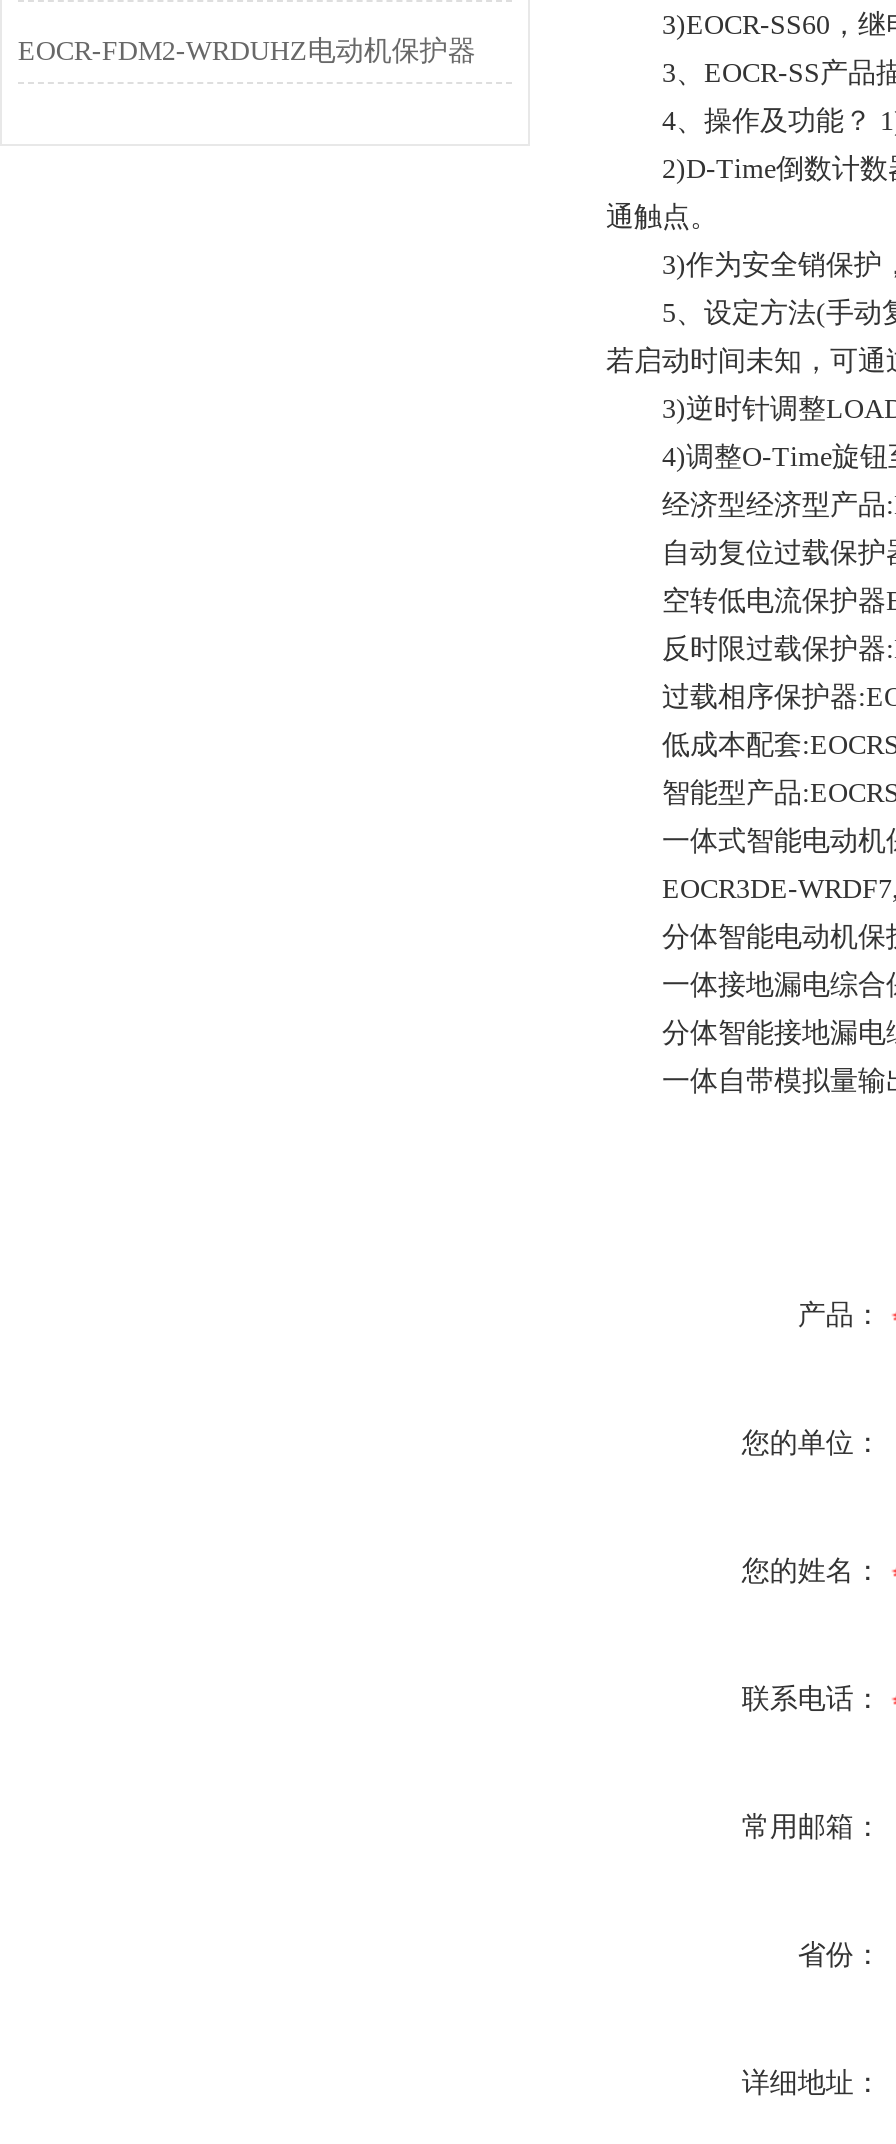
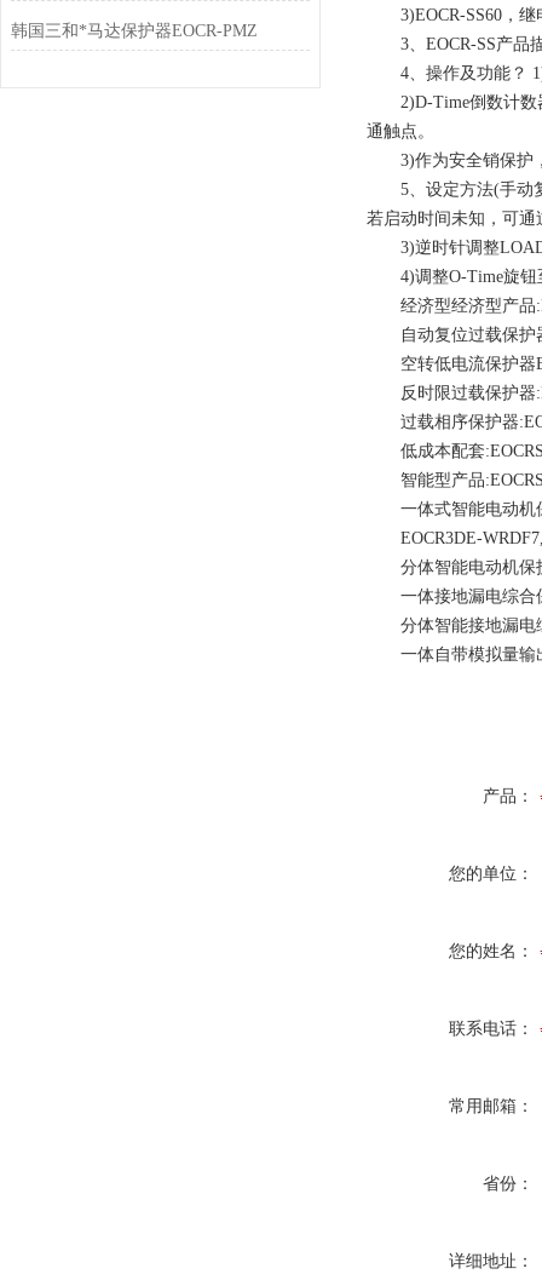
- EOCR-FDM2-WRDUHZ电动机保护器
+ 韩国三和*马达保护器EOCR-PMZ
